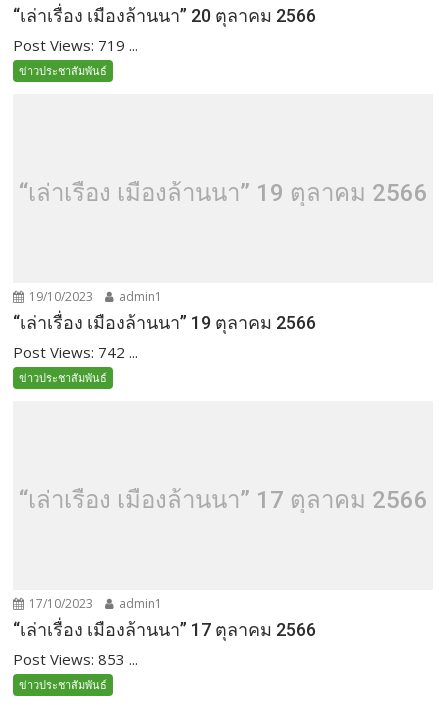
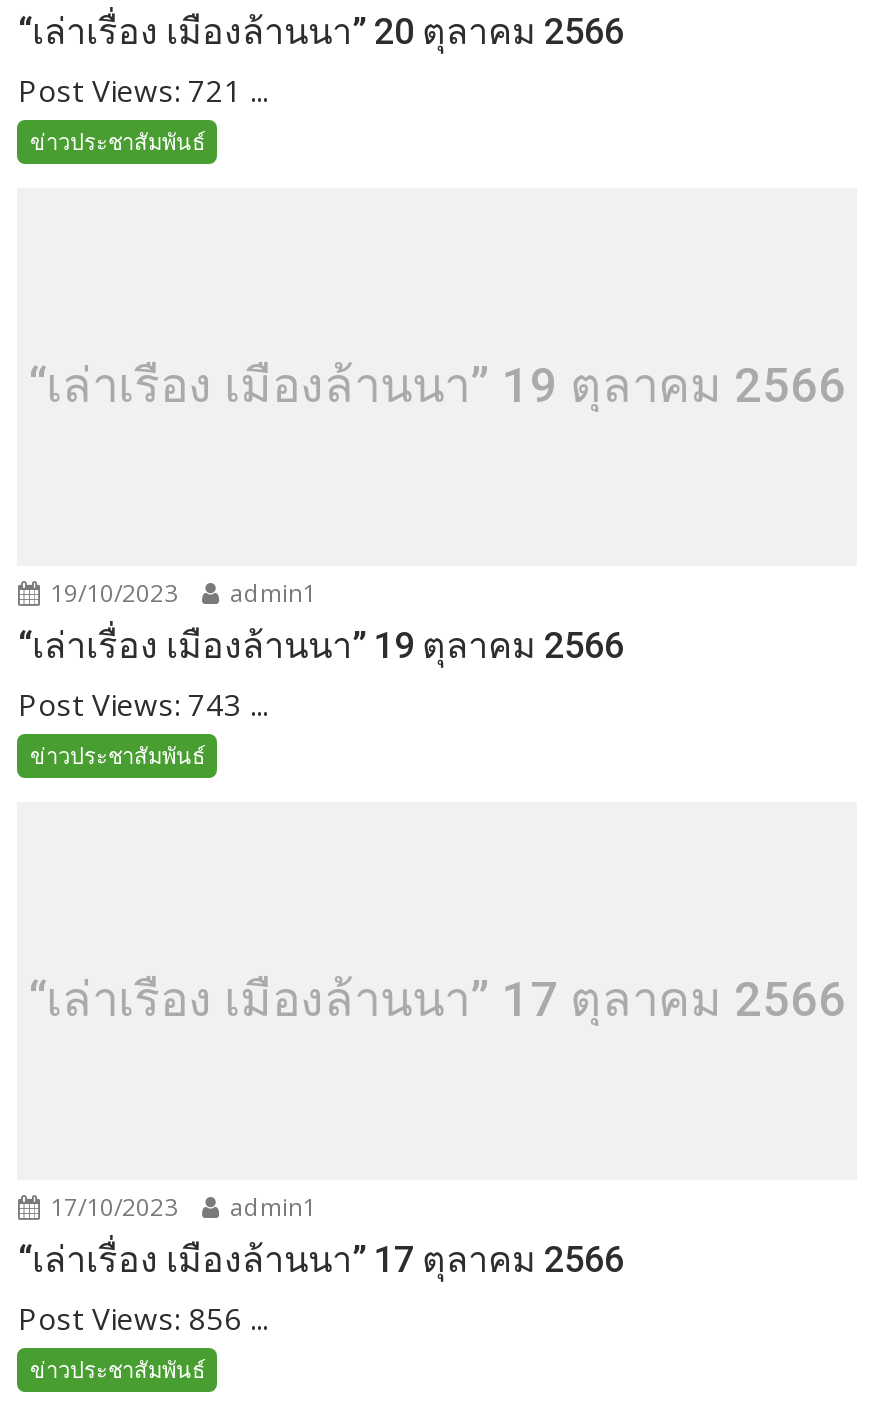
- Post Views: 719 ...
+ Post Views: 721 ...

- Post Views: 742 ...
+ Post Views: 743 ...

- Post Views: 853 ...
+ Post Views: 856 ...
